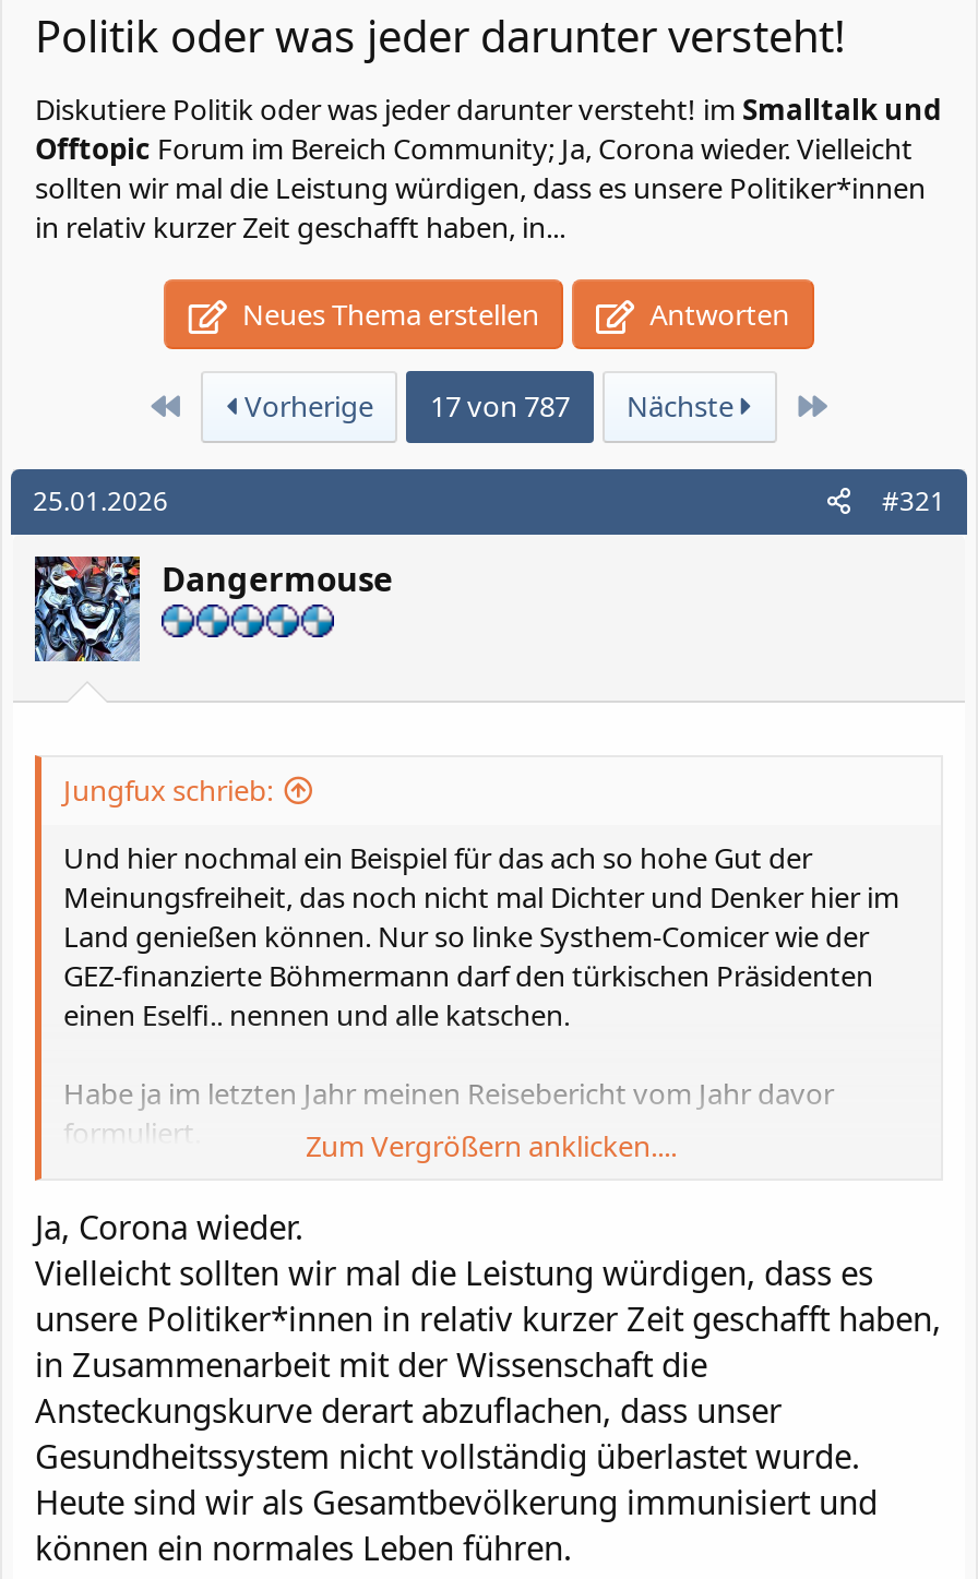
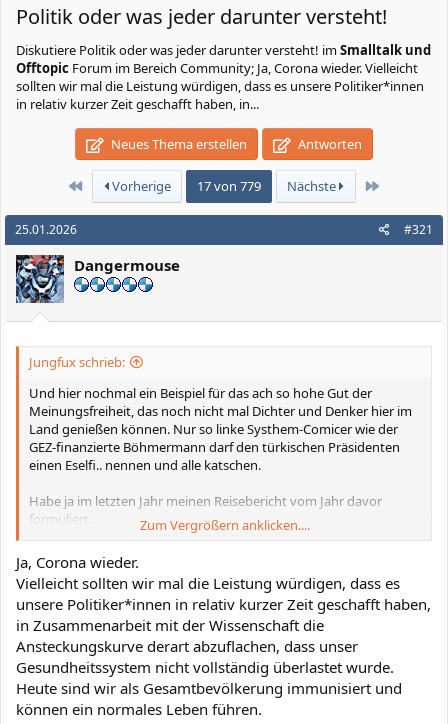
- 17 von 787
+ 17 von 779
